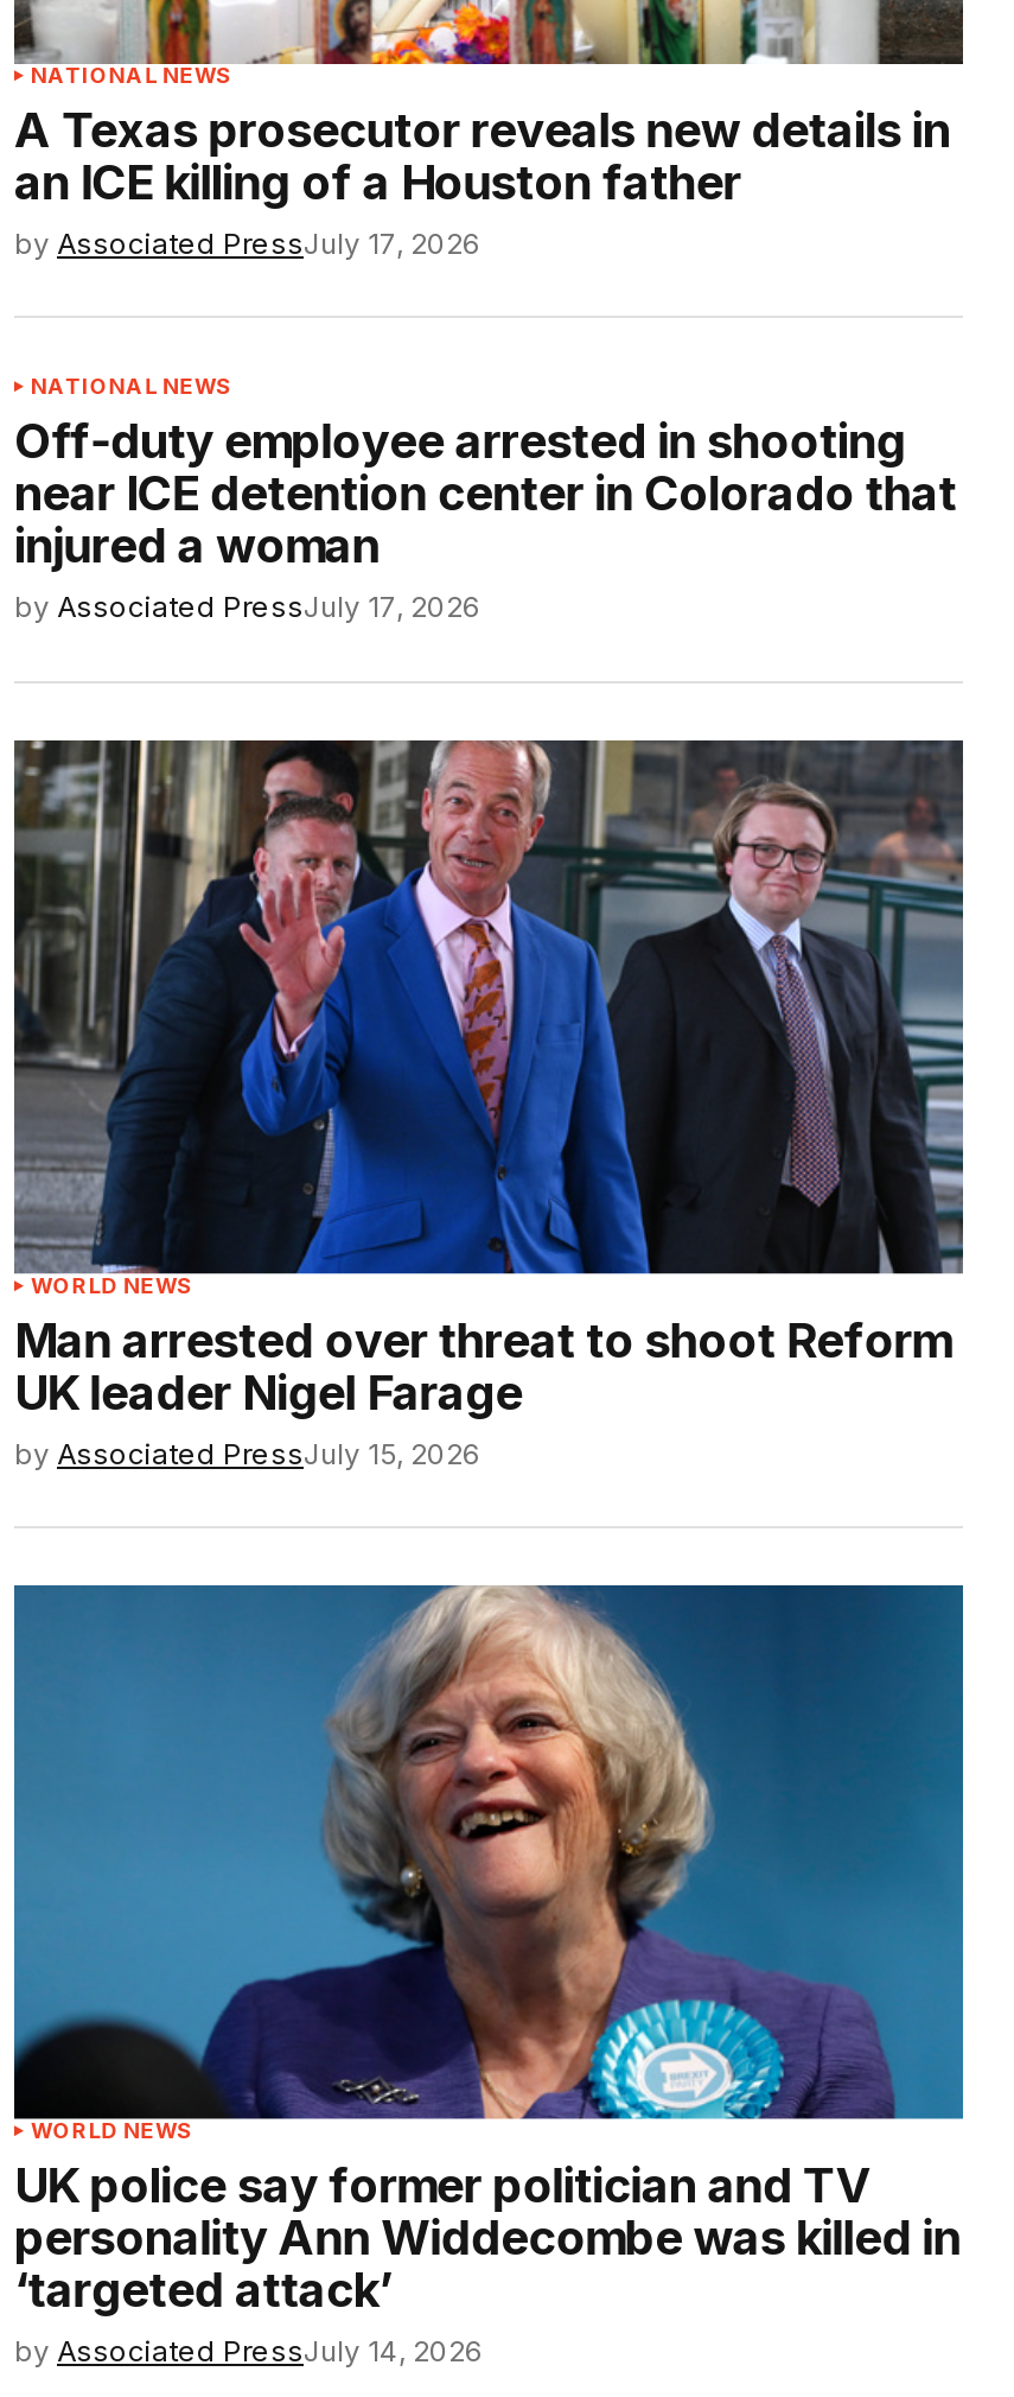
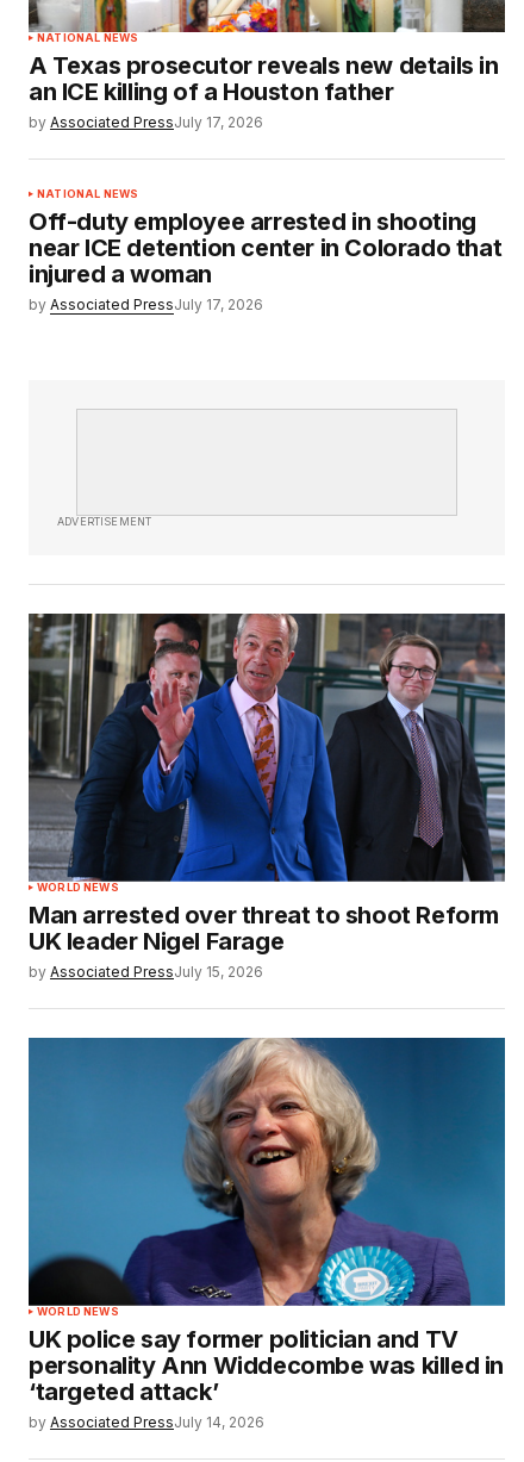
+ ADVERTISEMENT
